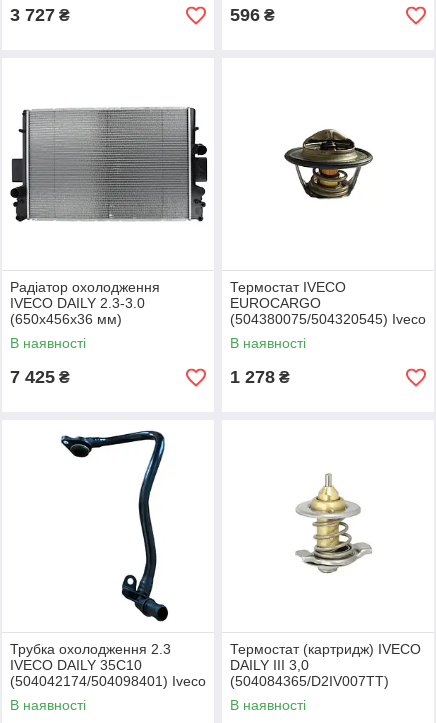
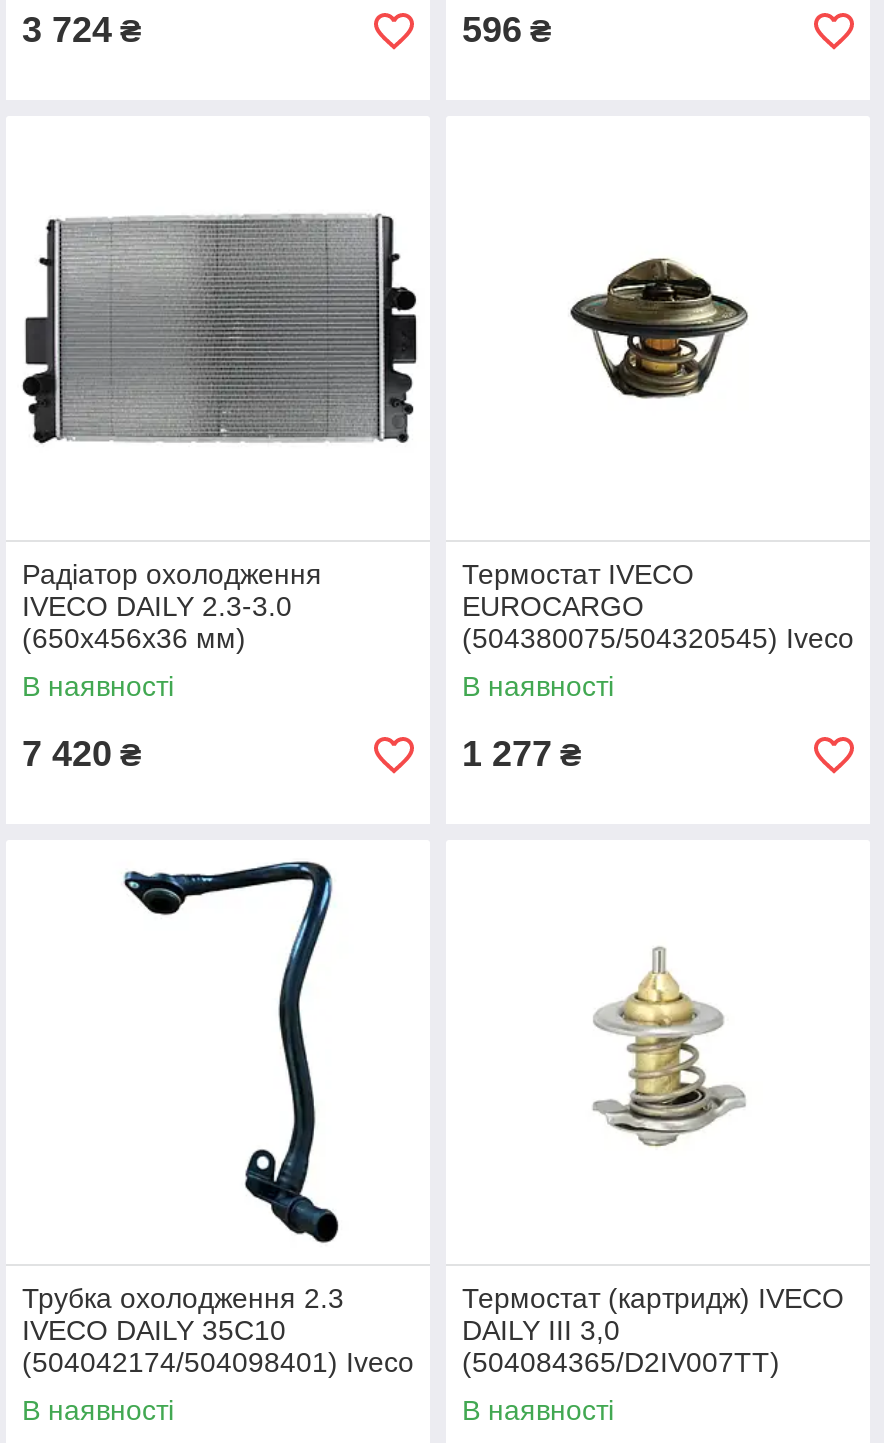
- 3 727 ₴
+ 3 724 ₴

- 7 425 ₴
+ 7 420 ₴

- 1 278 ₴
+ 1 277 ₴
